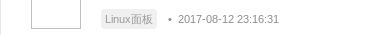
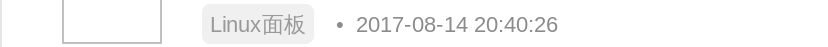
- Linux面板 • 2017-08-12 23:16:31
+ Linux面板 • 2017-08-14 20:40:26
